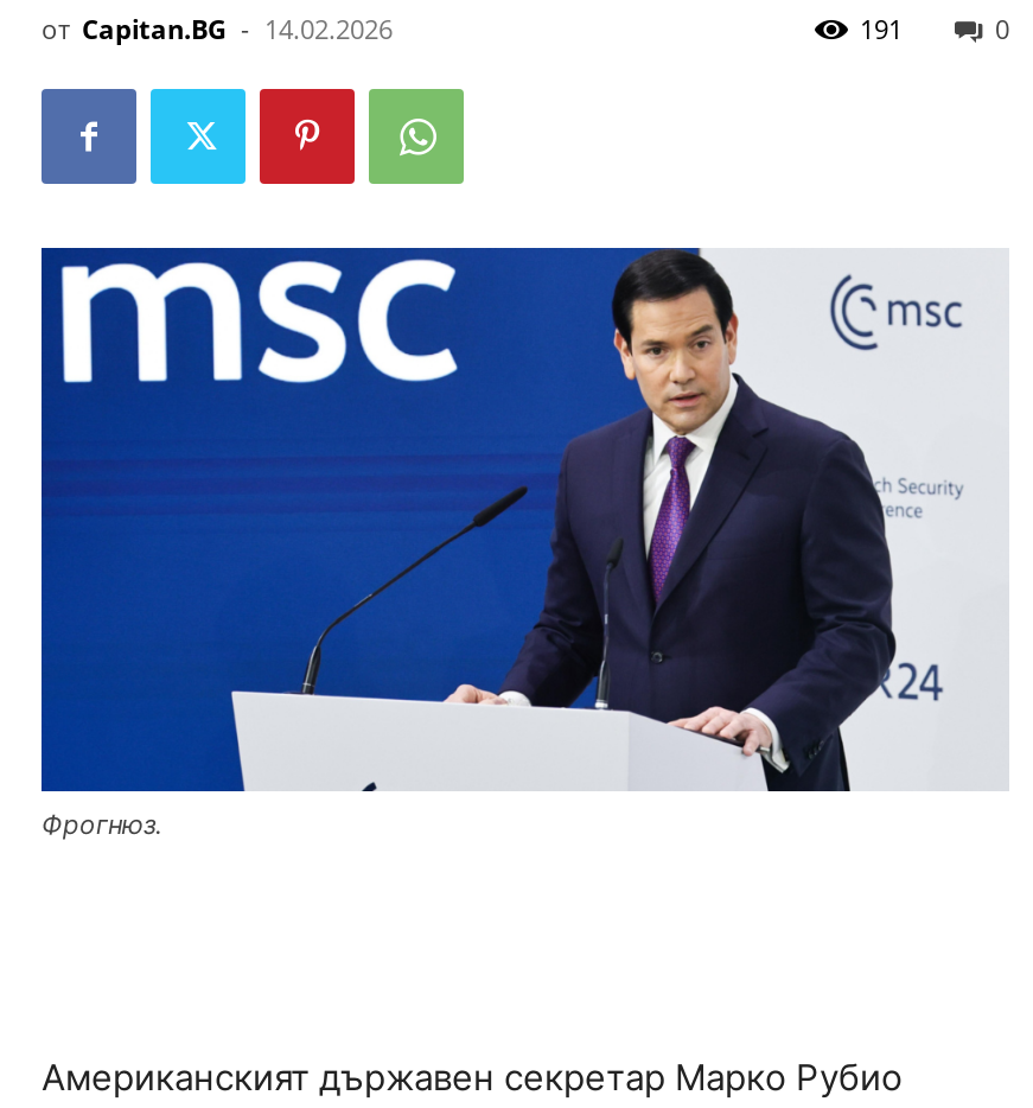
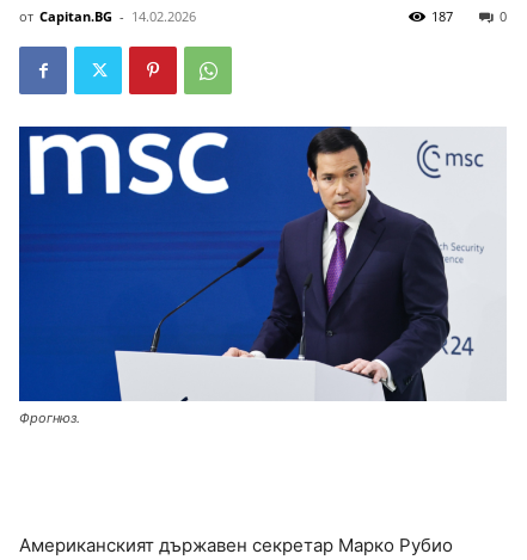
- 191
+ 187
